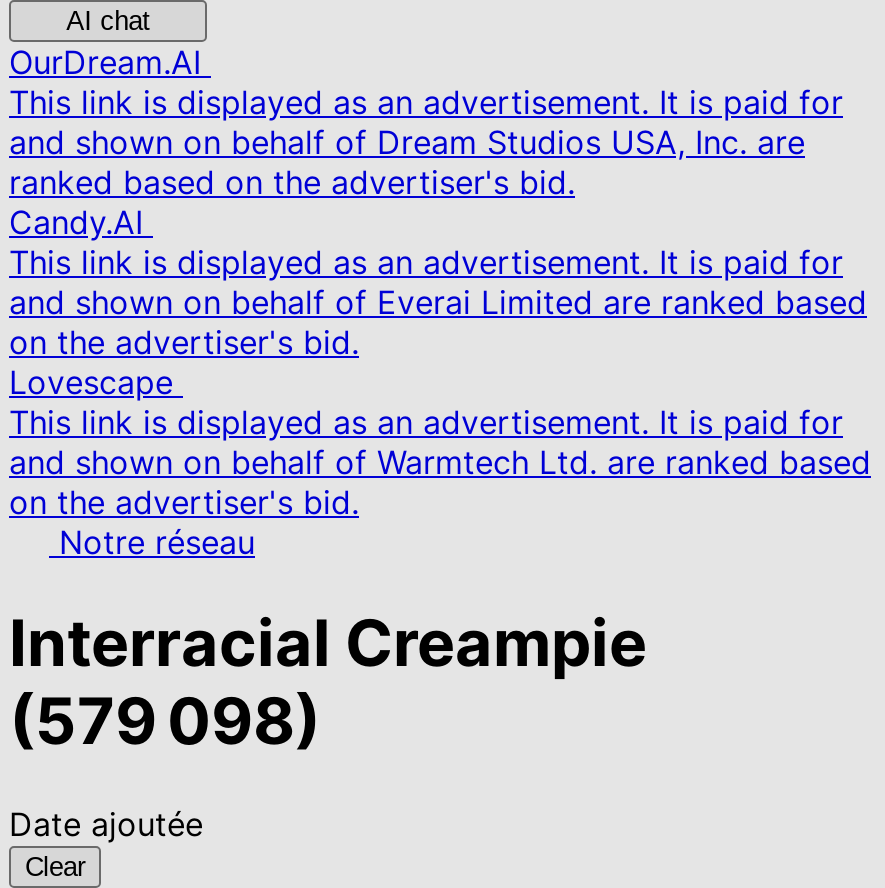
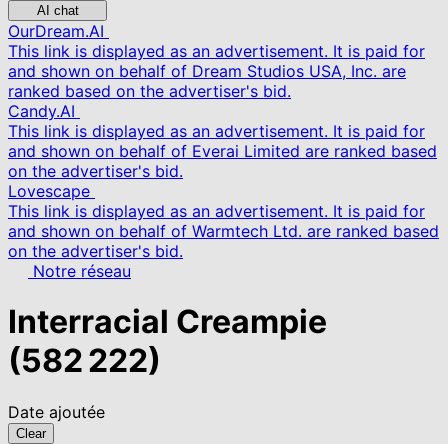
- (579 098)
+ (582 222)
